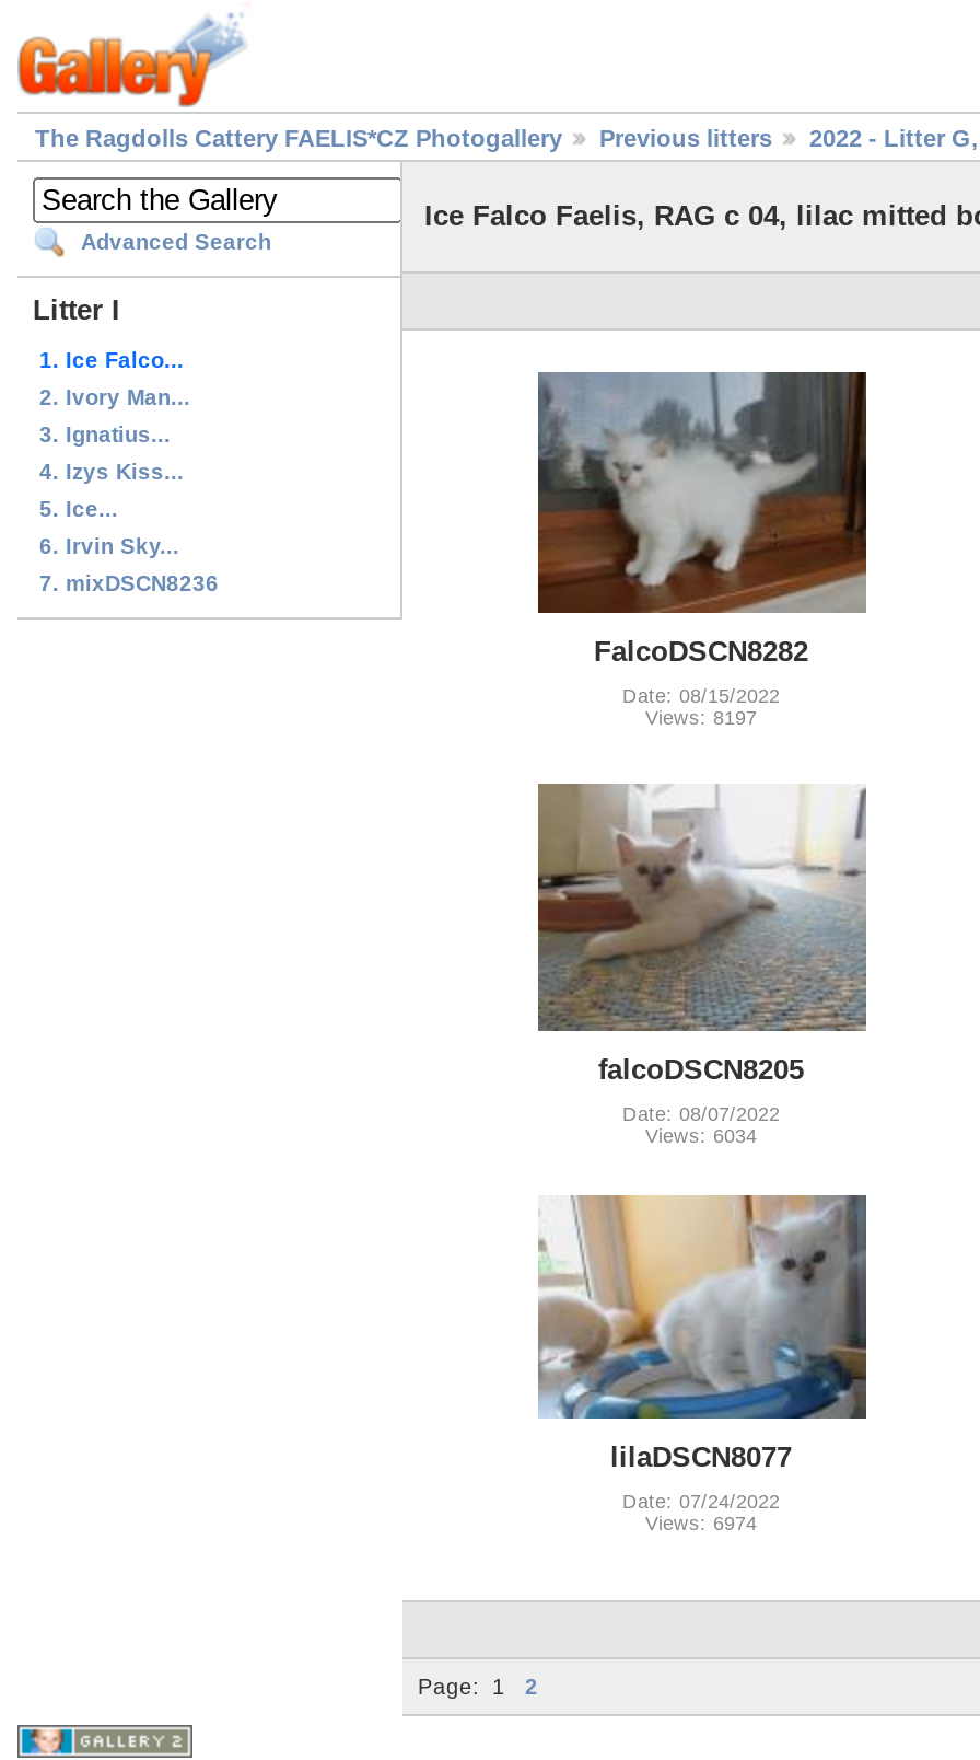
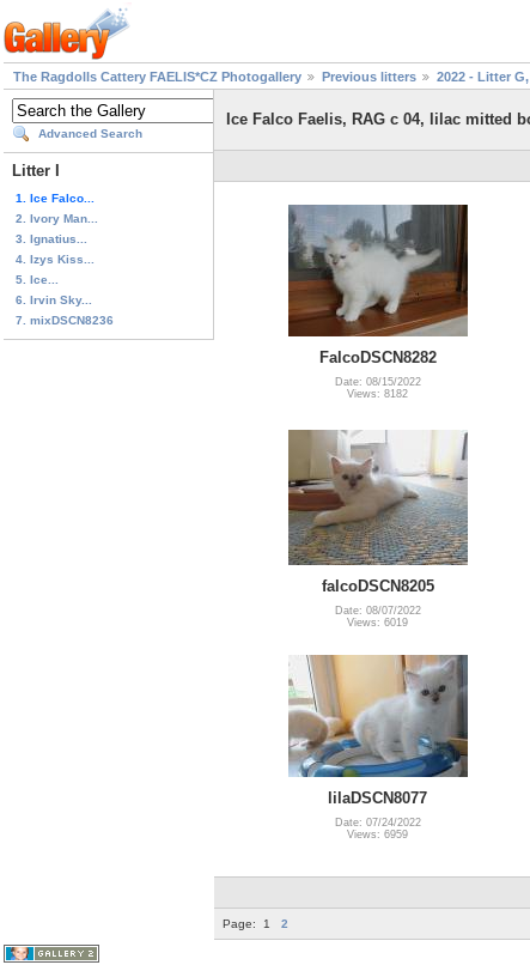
- Views: 8197
+ Views: 8182

- Views: 6034
+ Views: 6019

- Views: 6974
+ Views: 6959
